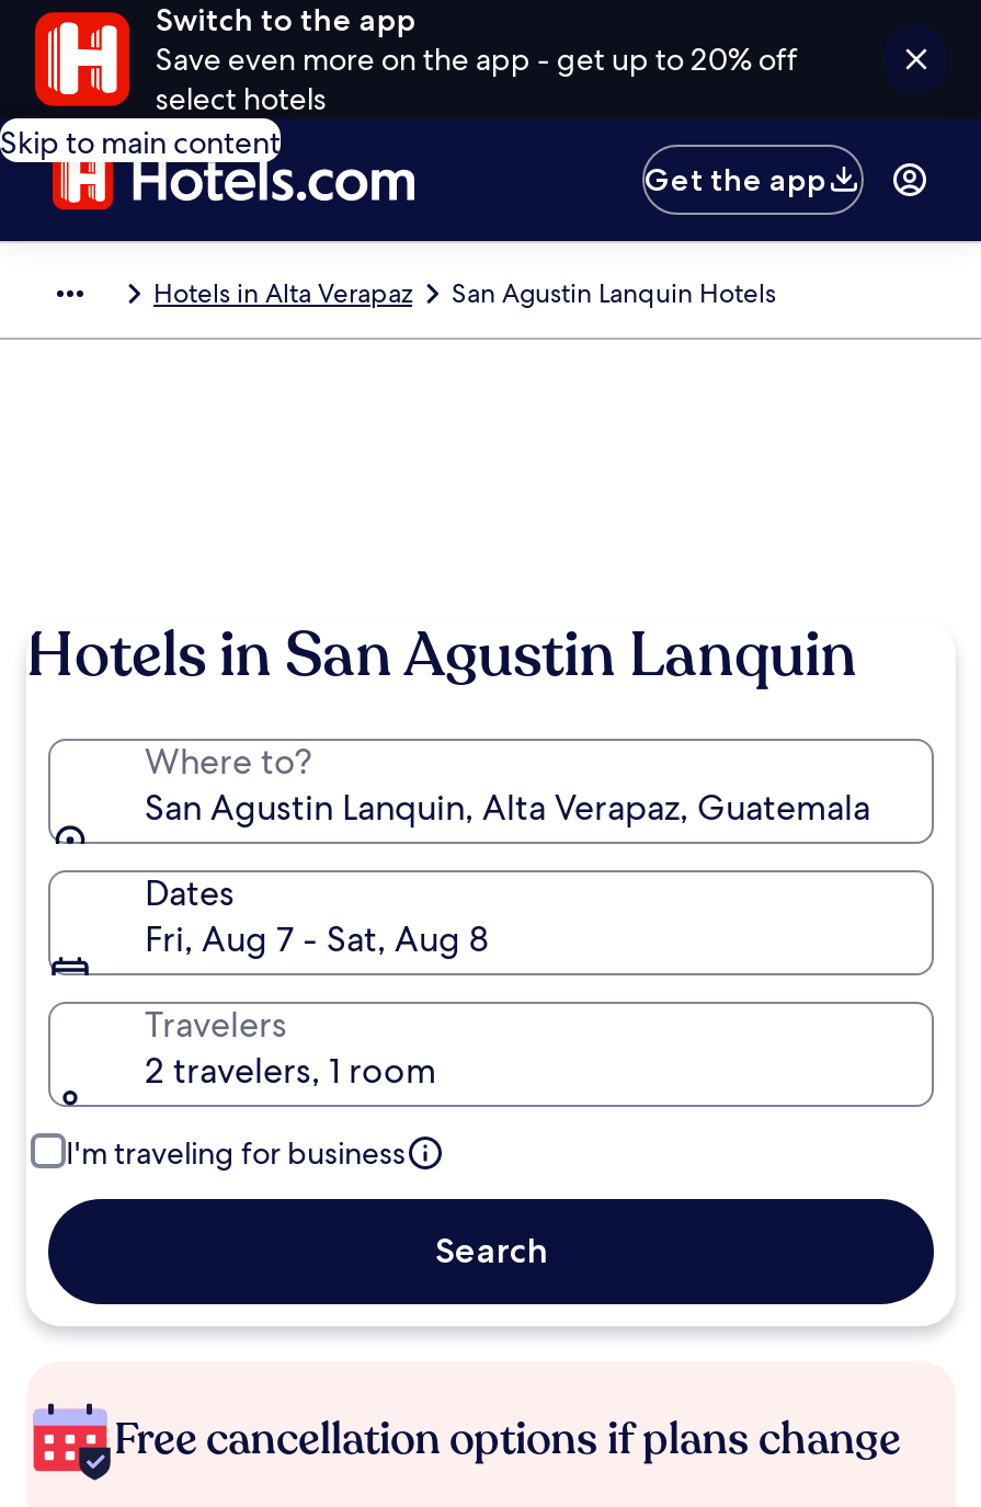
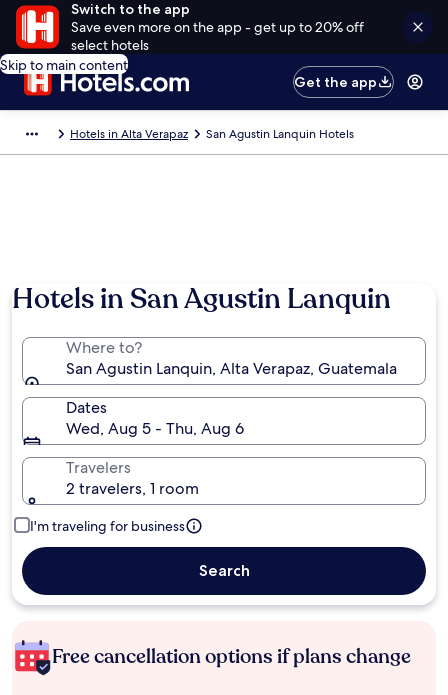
- Fri, Aug 7 - Sat, Aug 8
+ Wed, Aug 5 - Thu, Aug 6
